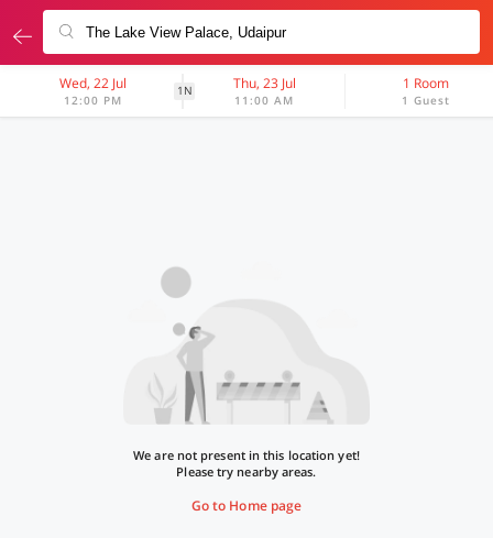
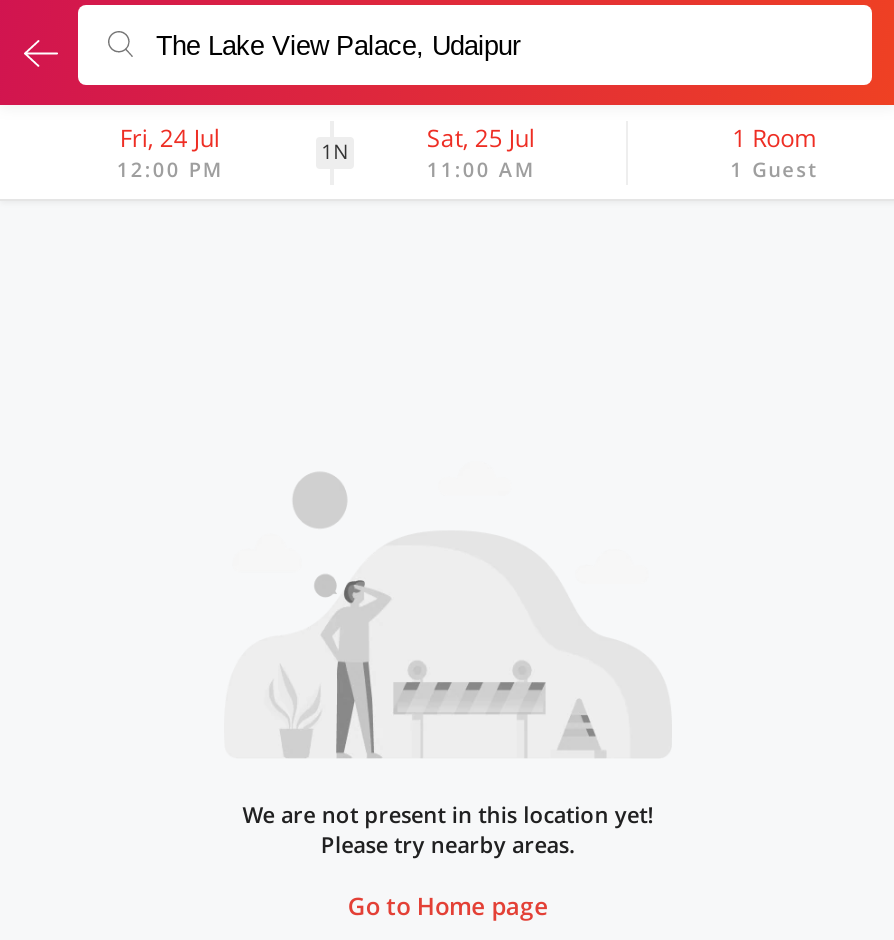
- Wed, 22 Jul
+ Fri, 24 Jul

- Thu, 23 Jul
+ Sat, 25 Jul
